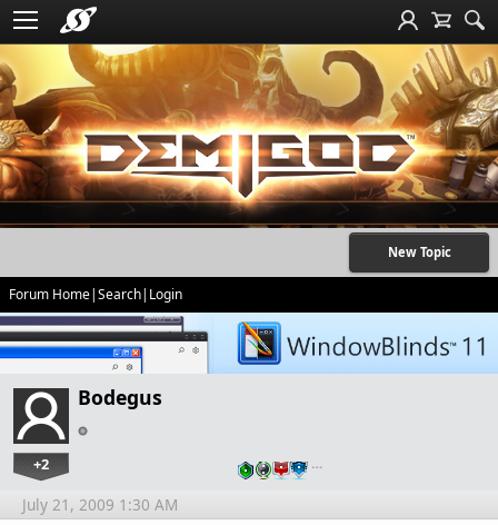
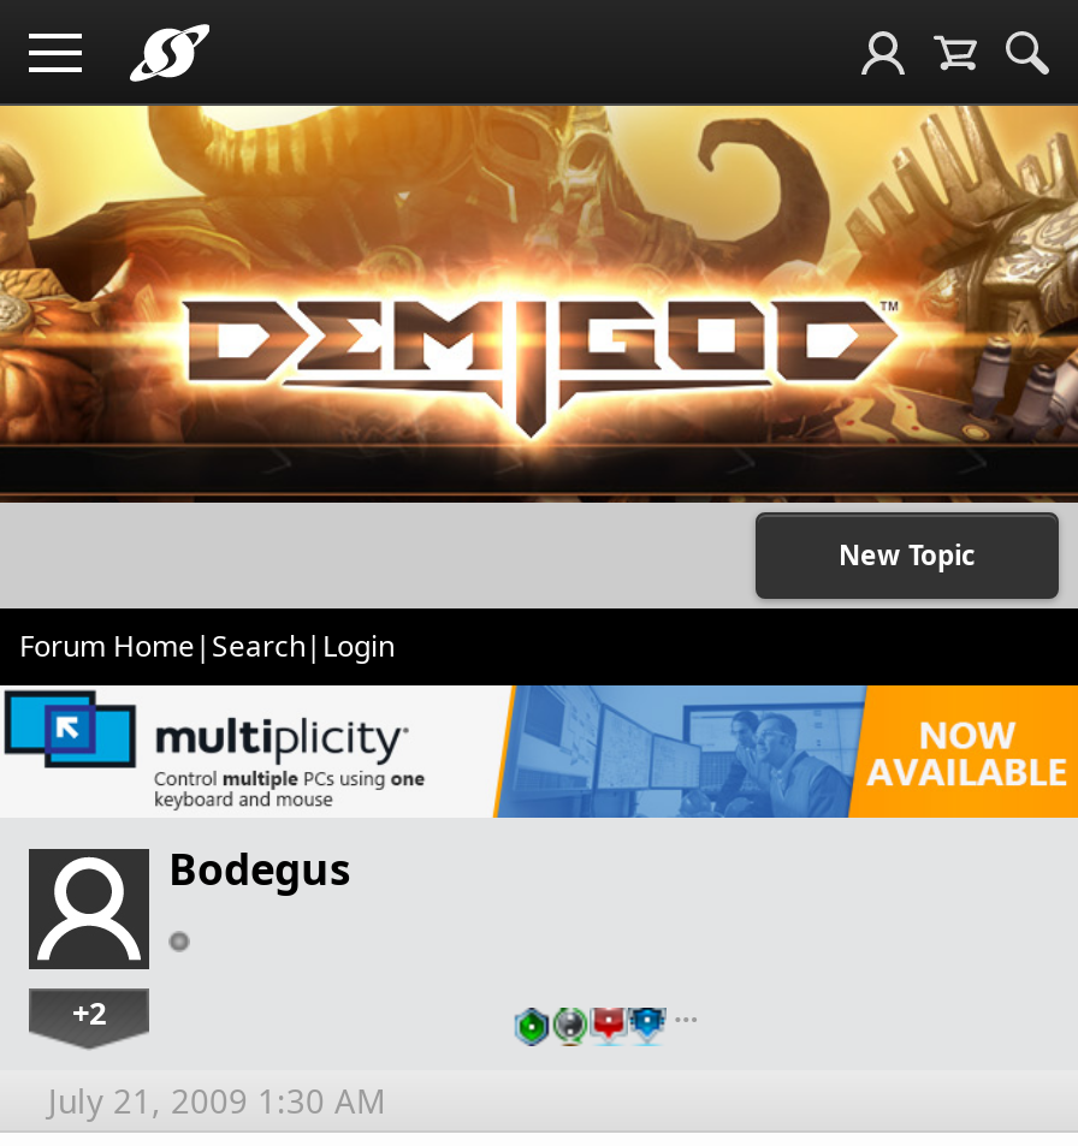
- [image]
+ [image]
